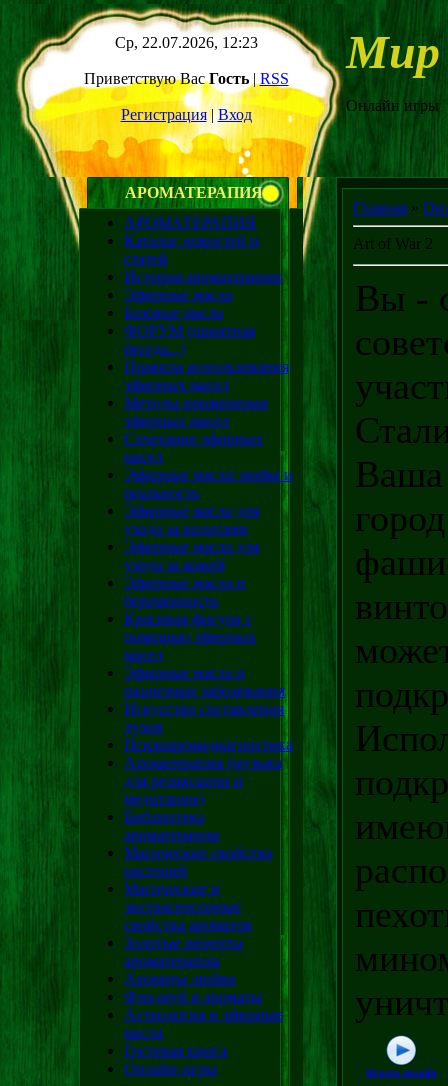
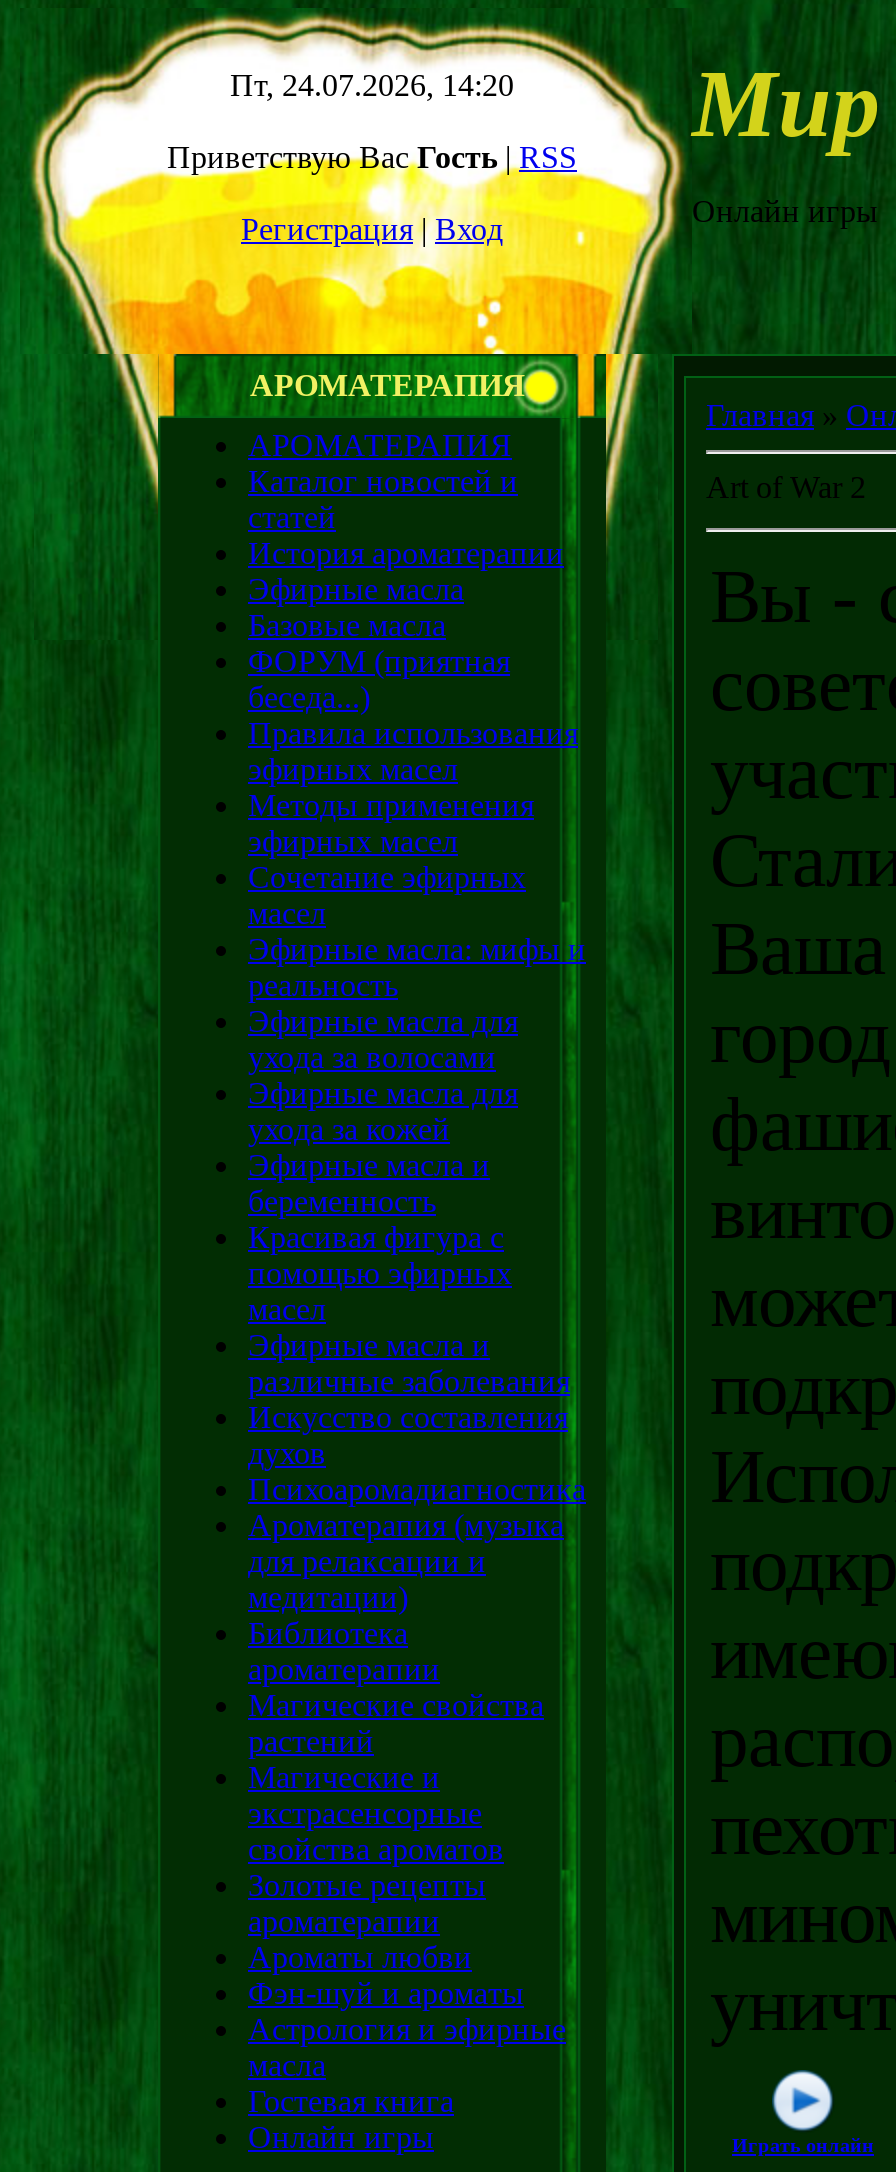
- Ср, 22.07.2026, 12:23
+ Пт, 24.07.2026, 14:20
